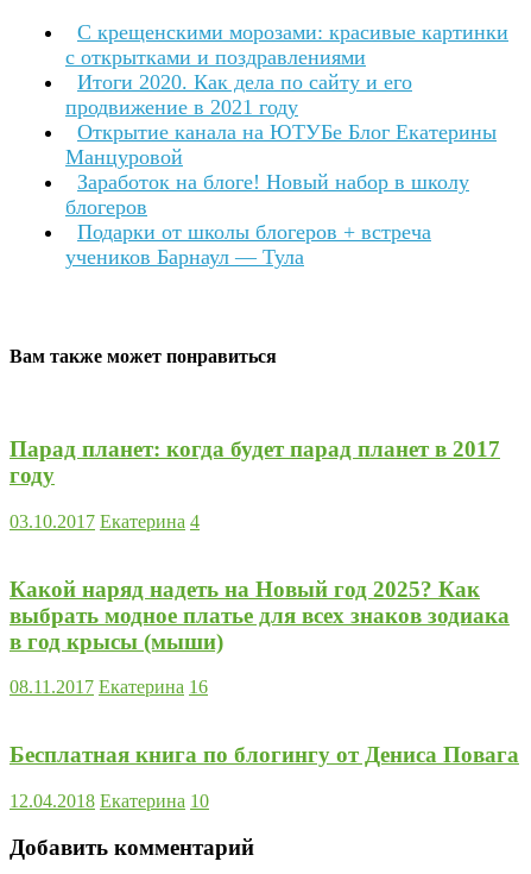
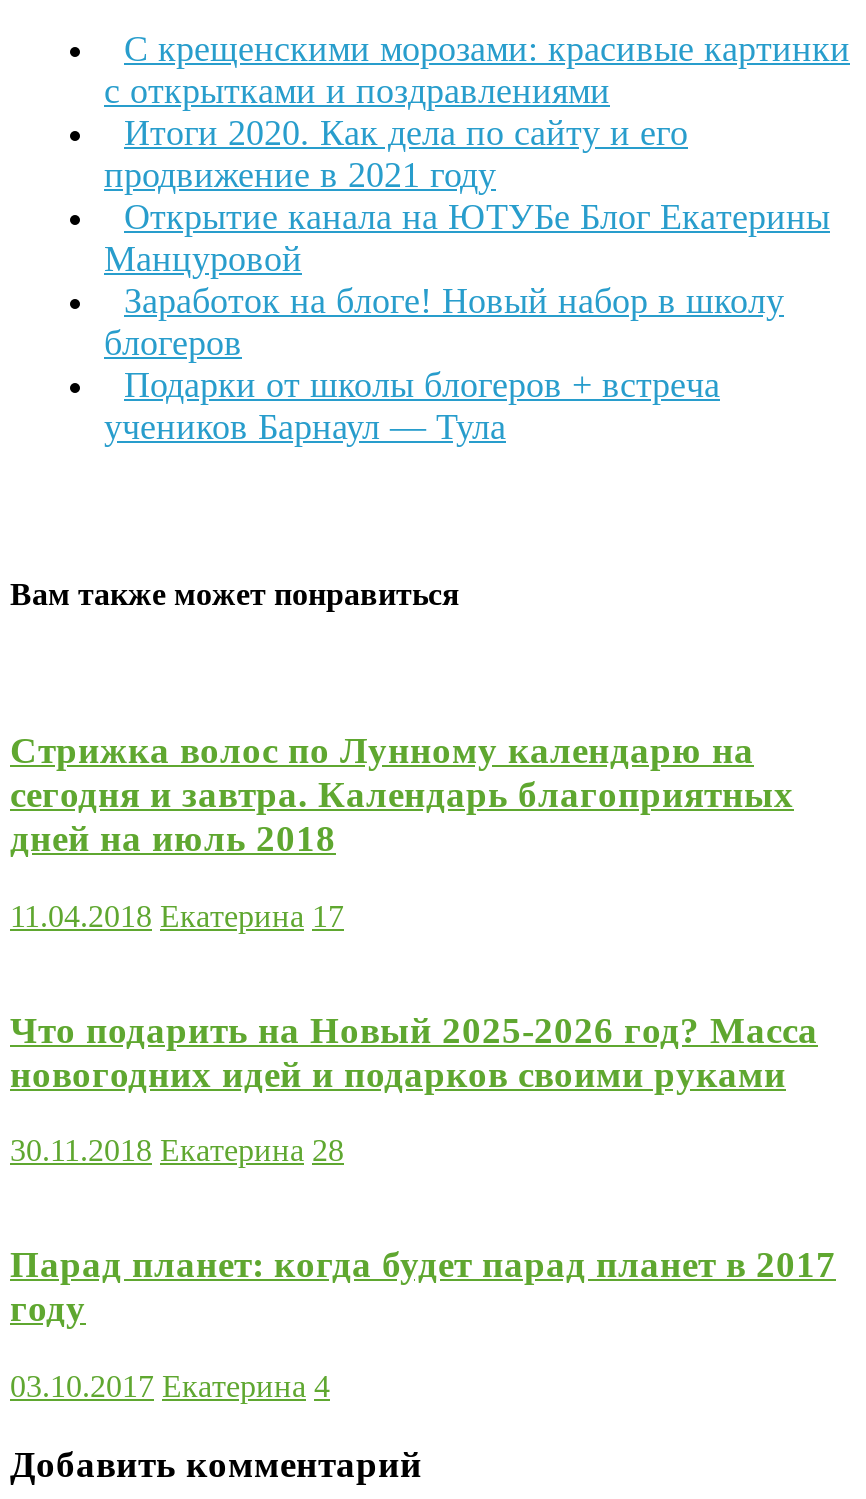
+ Стрижка волос по Лунному календарю на
+ сегодня и завтра. Календарь благоприятных
+ дней на июль 2018
+ 11.04.2018 Екатерина 17
+ Что подарить на Новый 2025-2026 год? Масса
+ новогодних идей и подарков своими руками
+ 30.11.2018 Екатерина 28

moved down: Парад планет: когда будет парад планет в 2017 | году | 03.10.2017 Екатерина 4

- Какой наряд надеть на Новый год 2025? Как
- выбрать модное платье для всех знаков зодиака
- в год крысы (мыши)
- 08.11.2017 Екатерина 16
- Бесплатная книга по блогингу от Дениса Повага
- 12.04.2018 Екатерина 10
